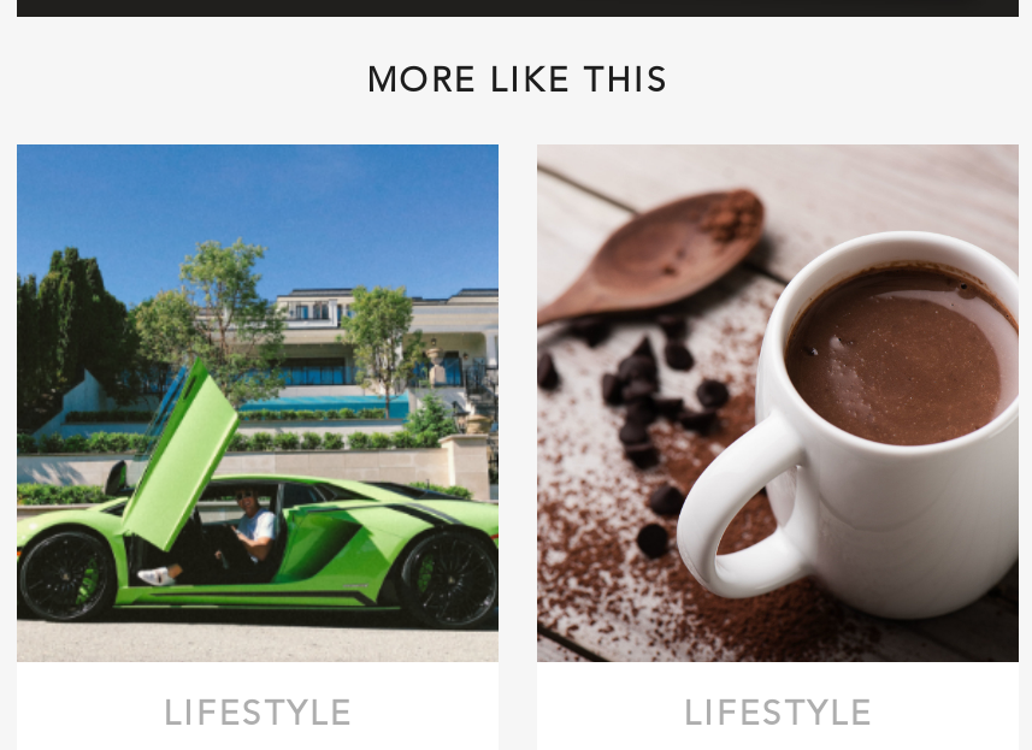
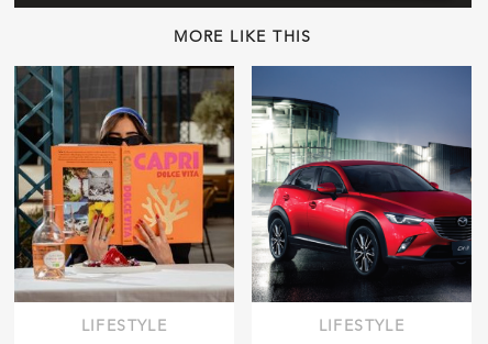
- [image]
+ [image]

- [image]
+ [image]
